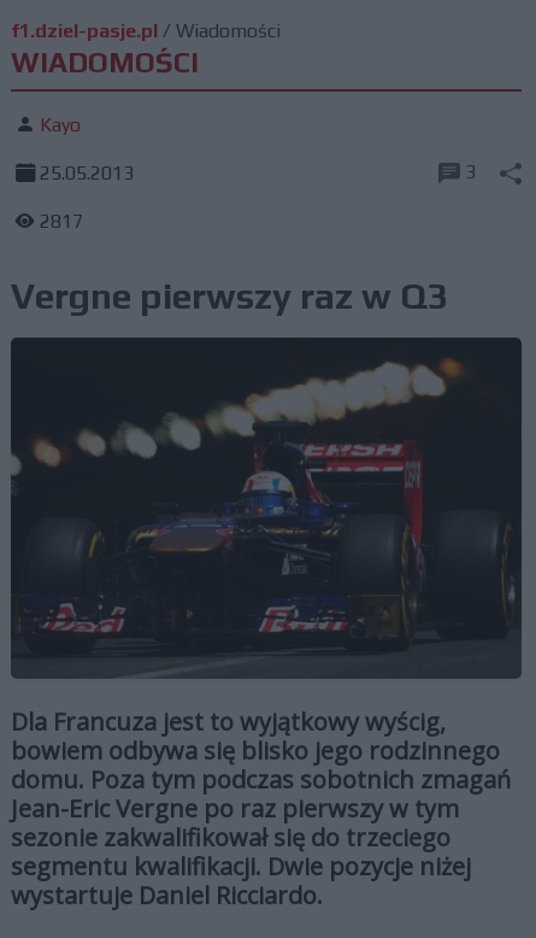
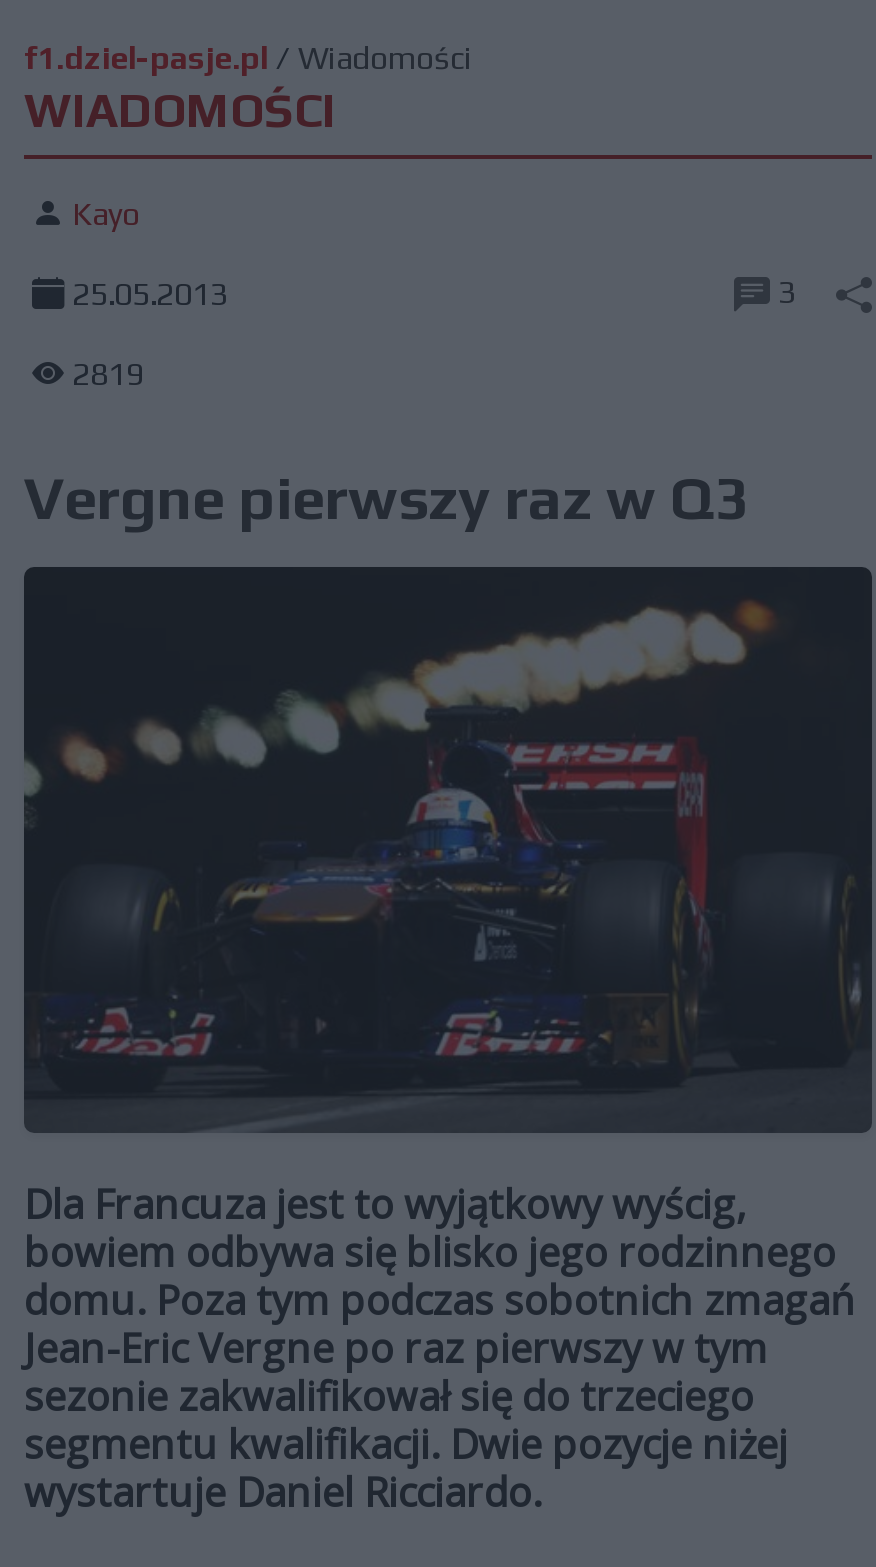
- 2817
+ 2819
